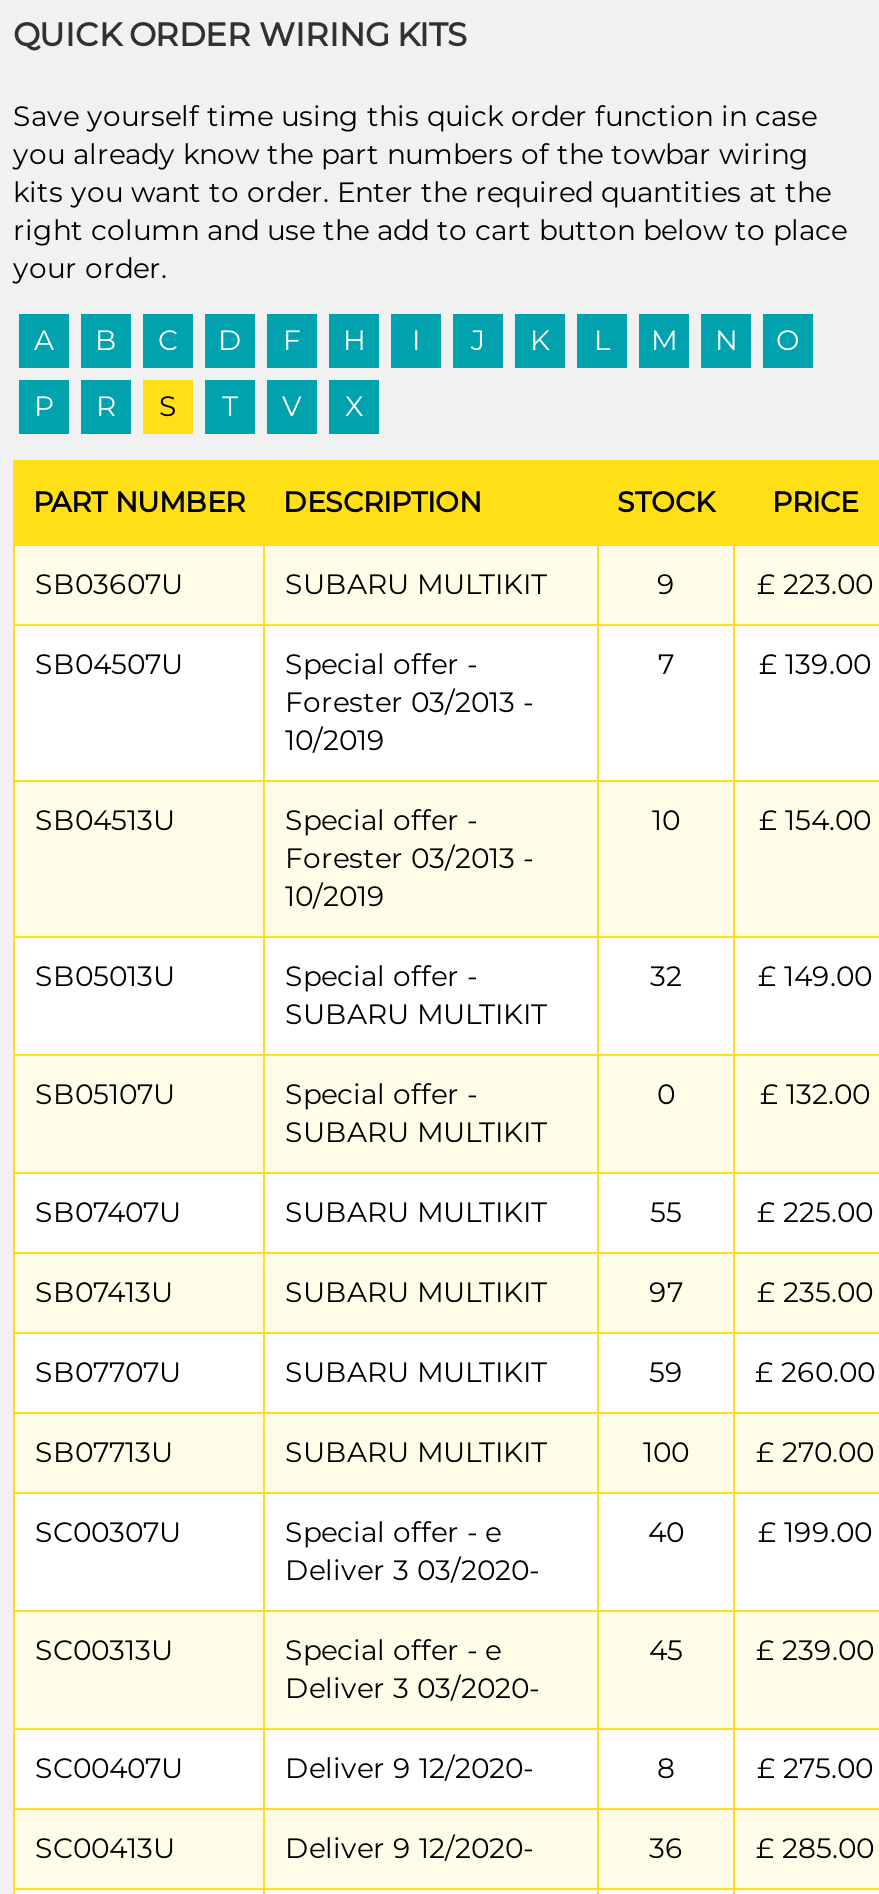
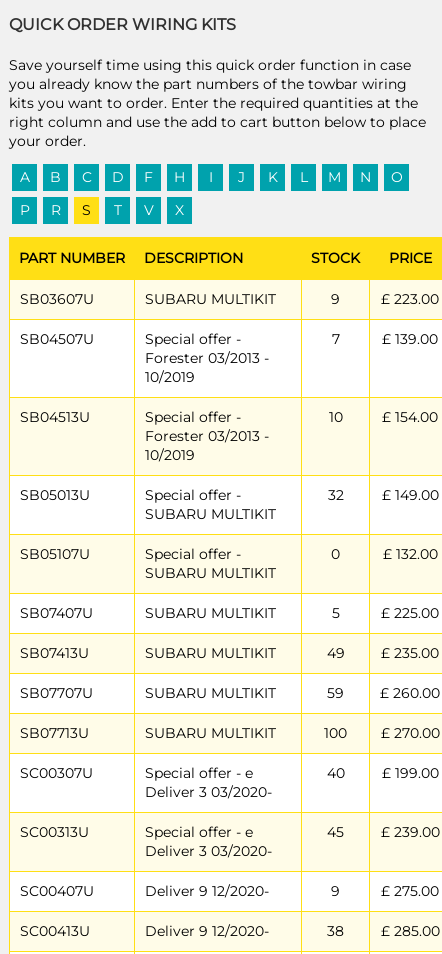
- 55
+ 5

- 97
+ 49

- 8
+ 9

- 36
+ 38
